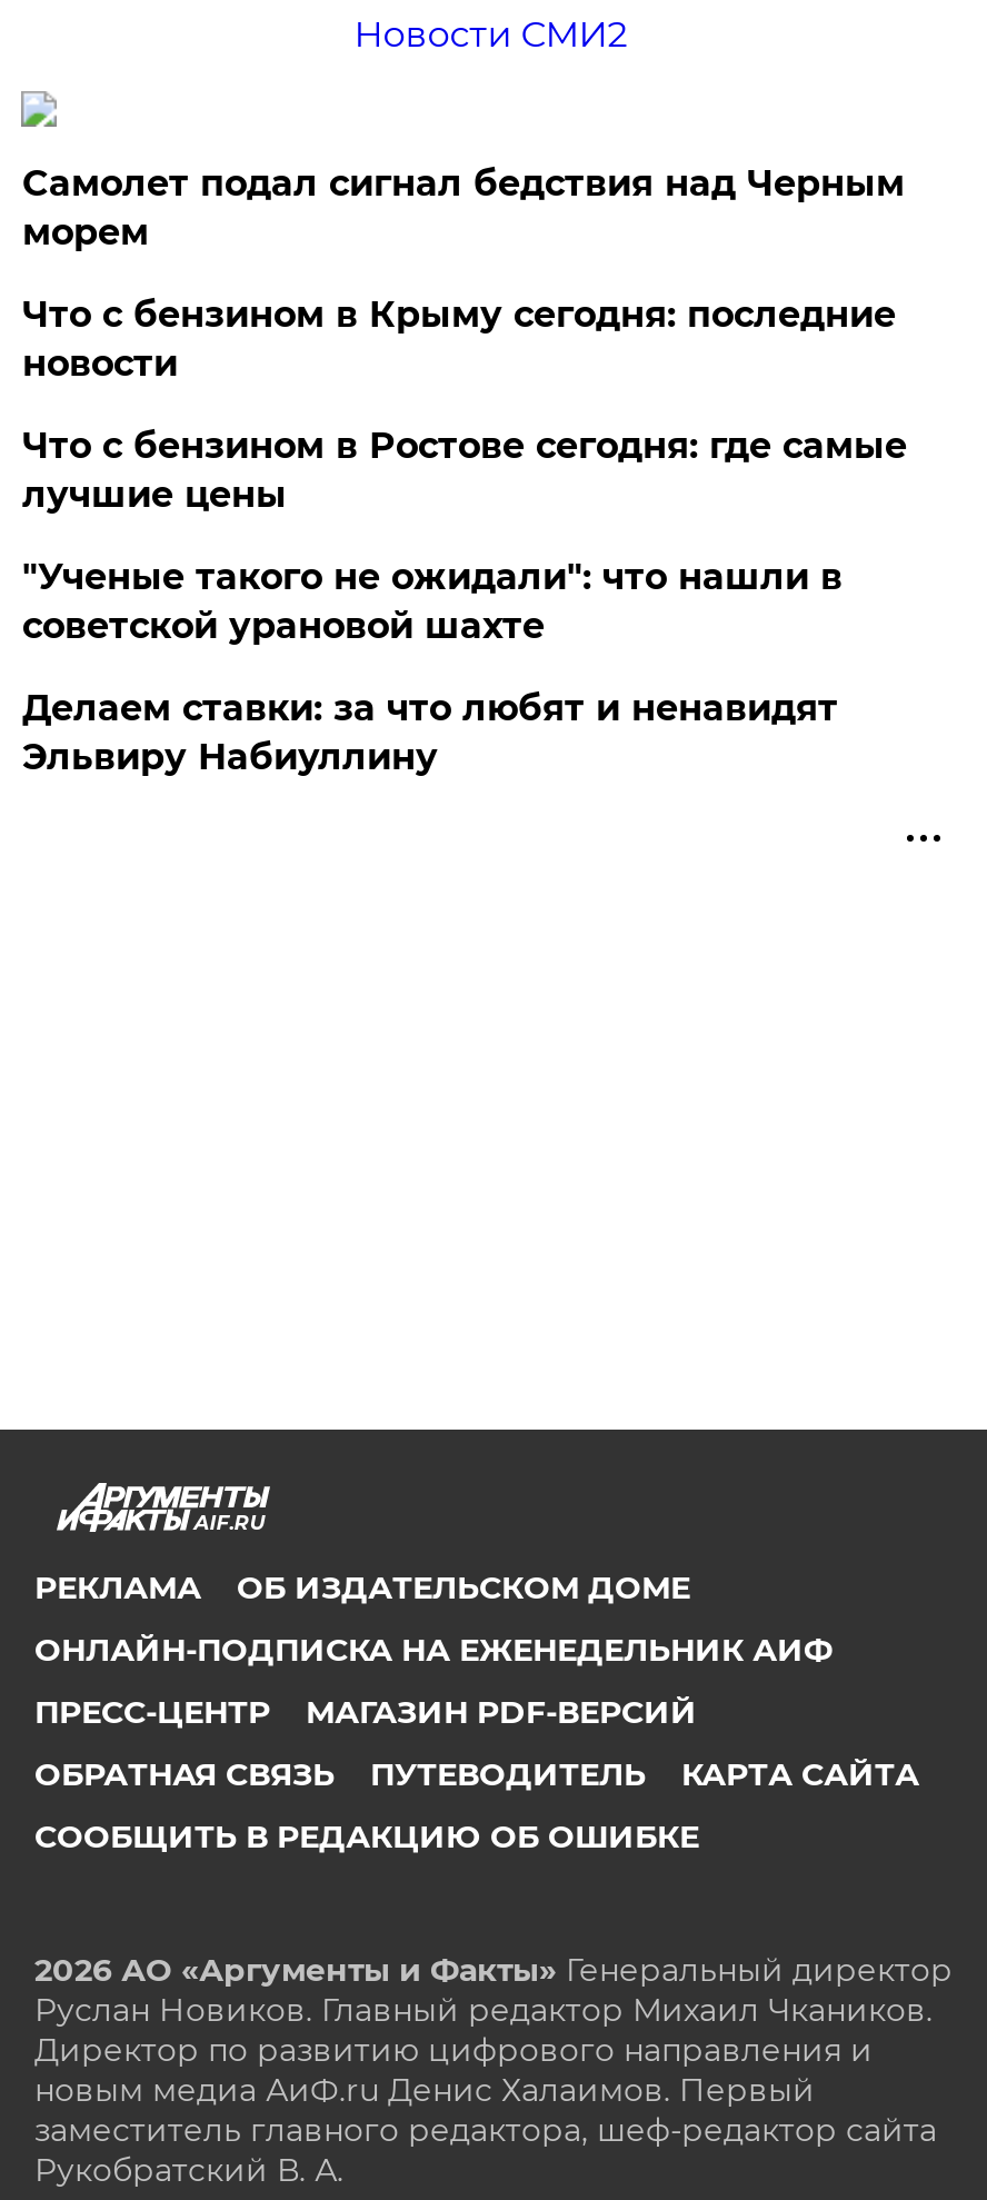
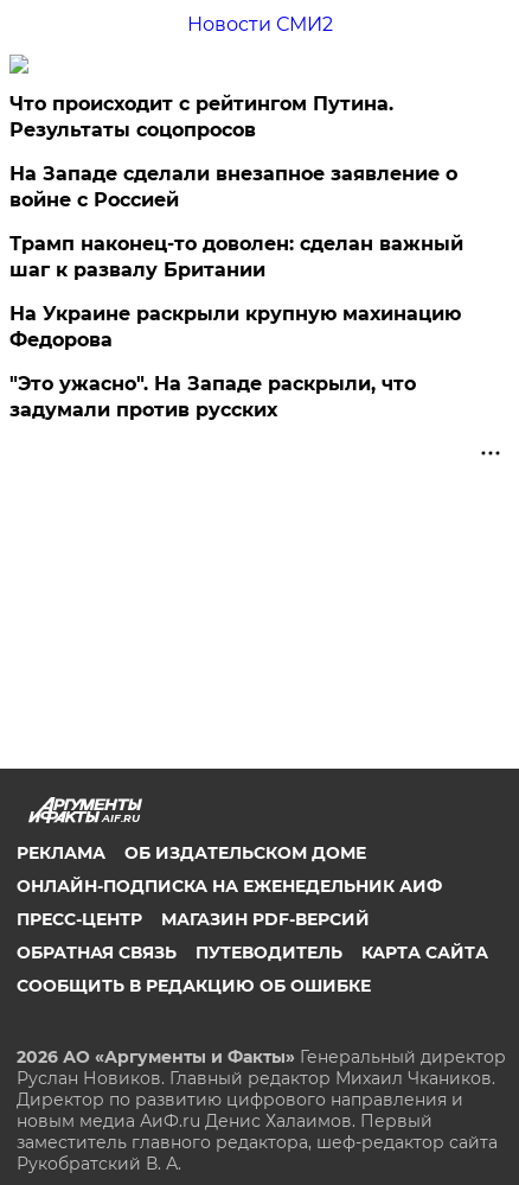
- Самолет подал сигнал бедствия над Черным
- морем
+ Что происходит с рейтингом Путина.
+ Результаты соцопросов

- Что с бензином в Крыму сегодня: последние
- новости
+ На Западе сделали внезапное заявление о
+ войне с Россией

- Что с бензином в Ростове сегодня: где самые
- лучшие цены
+ Трамп наконец-то доволен: сделан важный
+ шаг к развалу Британии

- "Ученые такого не ожидали": что нашли в
- советской урановой шахте
+ На Украине раскрыли крупную махинацию
+ Федорова

- Делаем ставки: за что любят и ненавидят
- Эльвиру Набиуллину
+ "Это ужасно". На Западе раскрыли, что
+ задумали против русских
